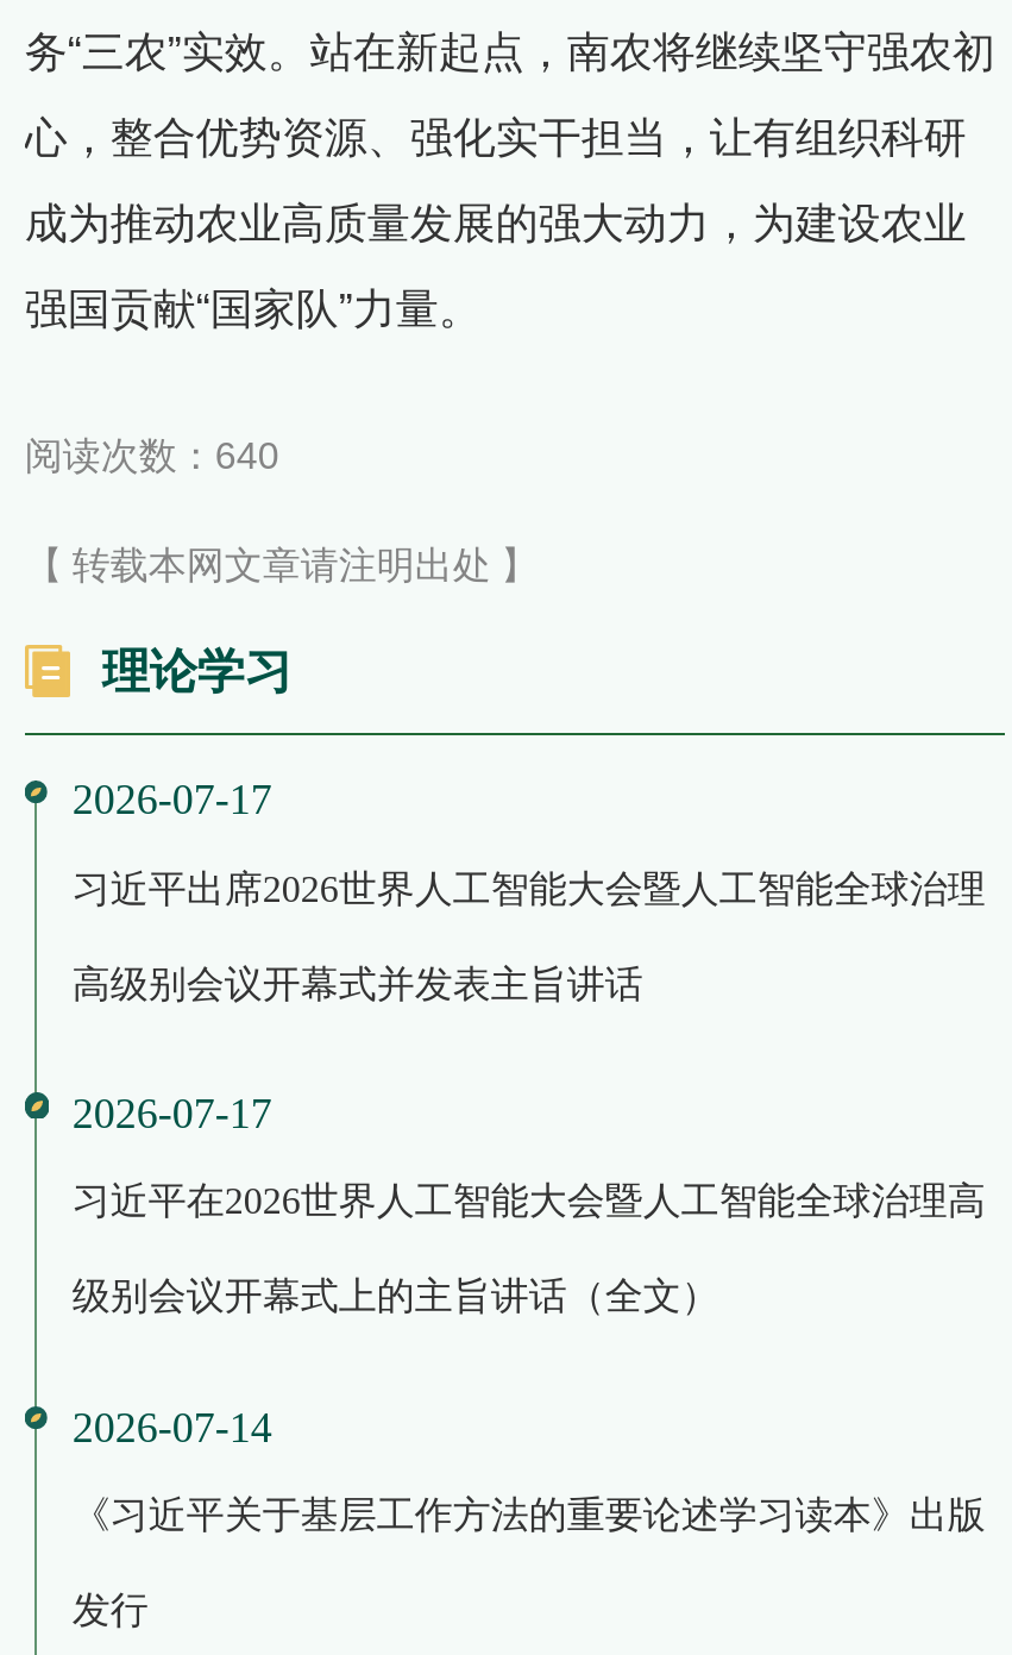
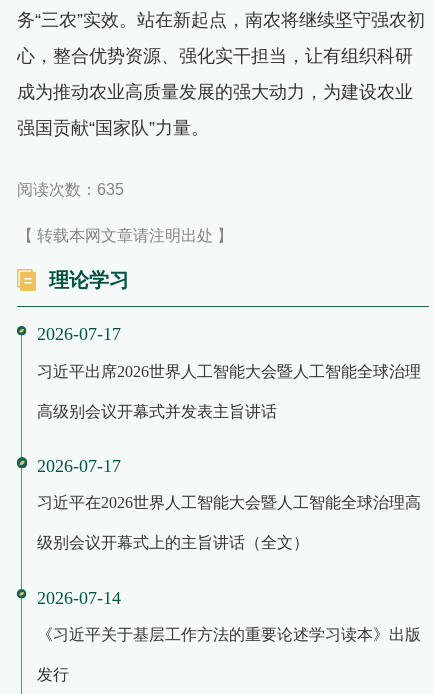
- 阅读次数：640
+ 阅读次数：635
